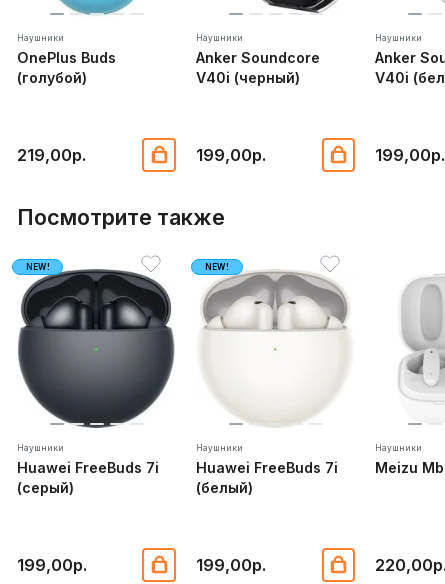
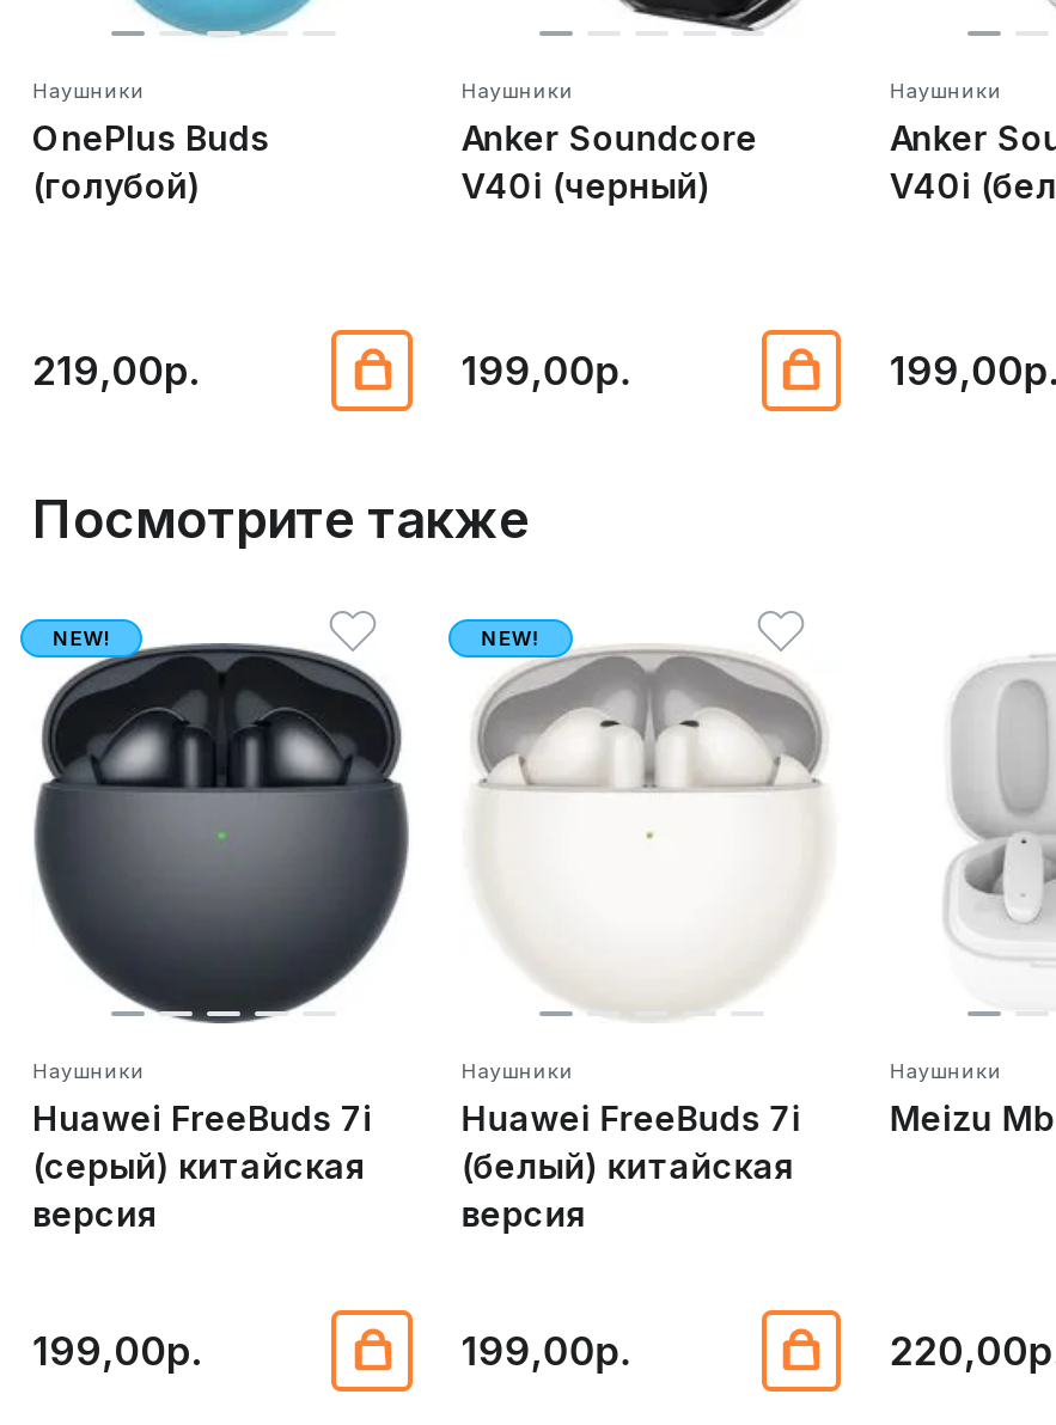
- (серый)
+ (серый) китайская
+ версия

- (белый)
+ (белый) китайская
+ версия
